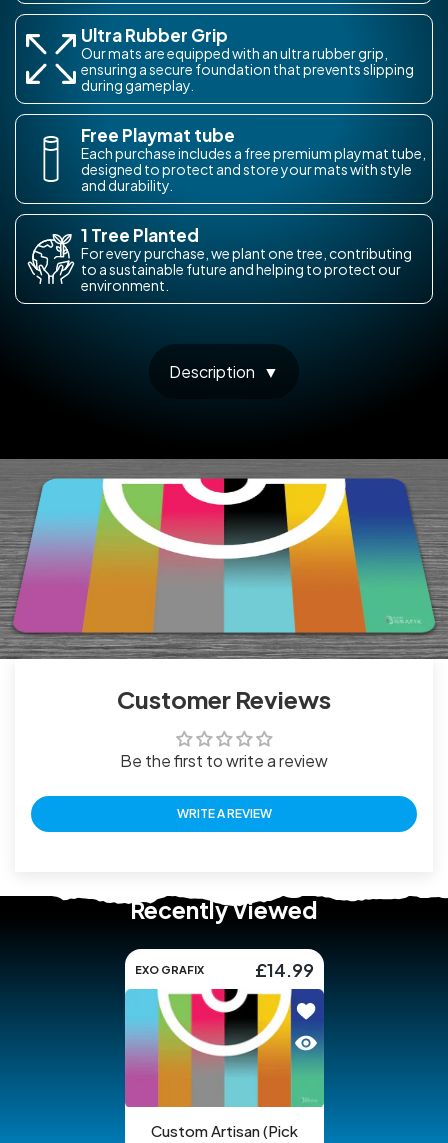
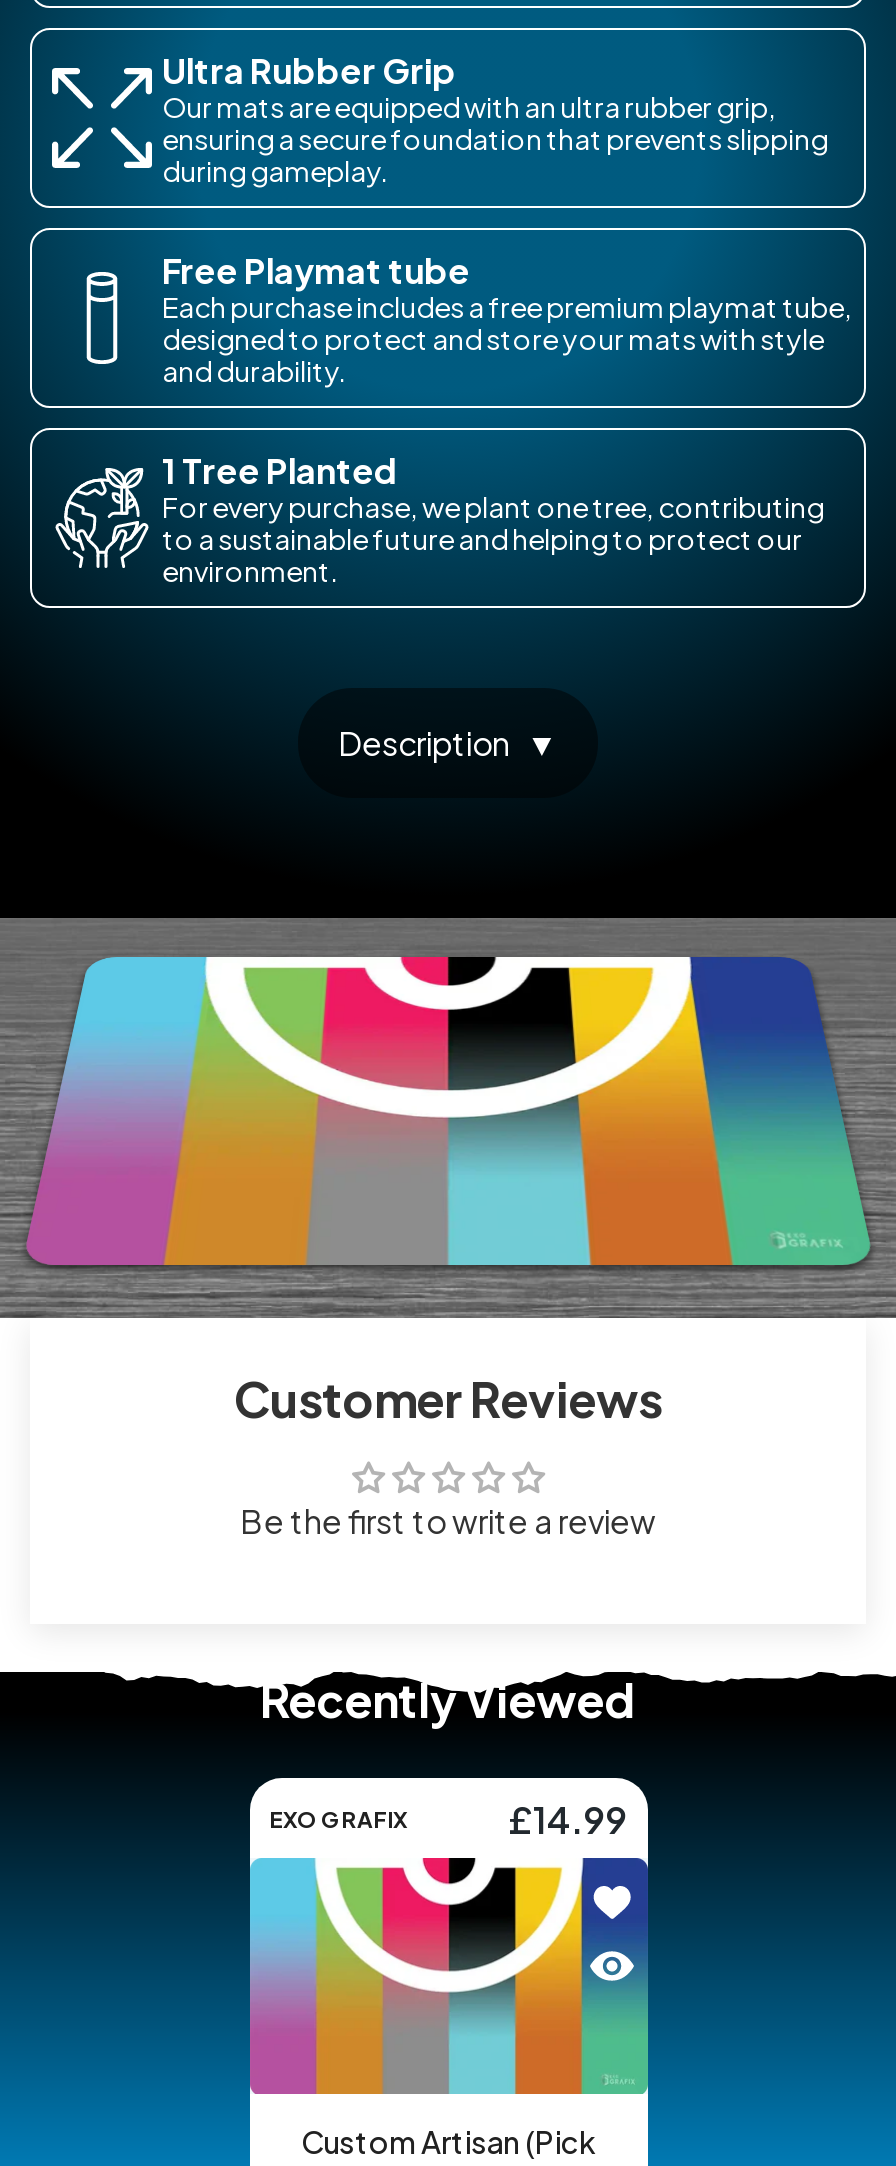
- WRITE A REVIEW
